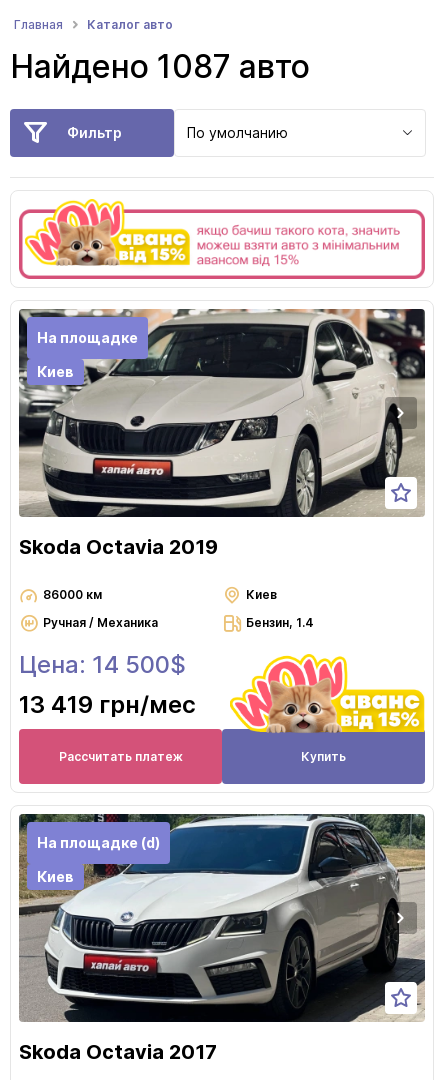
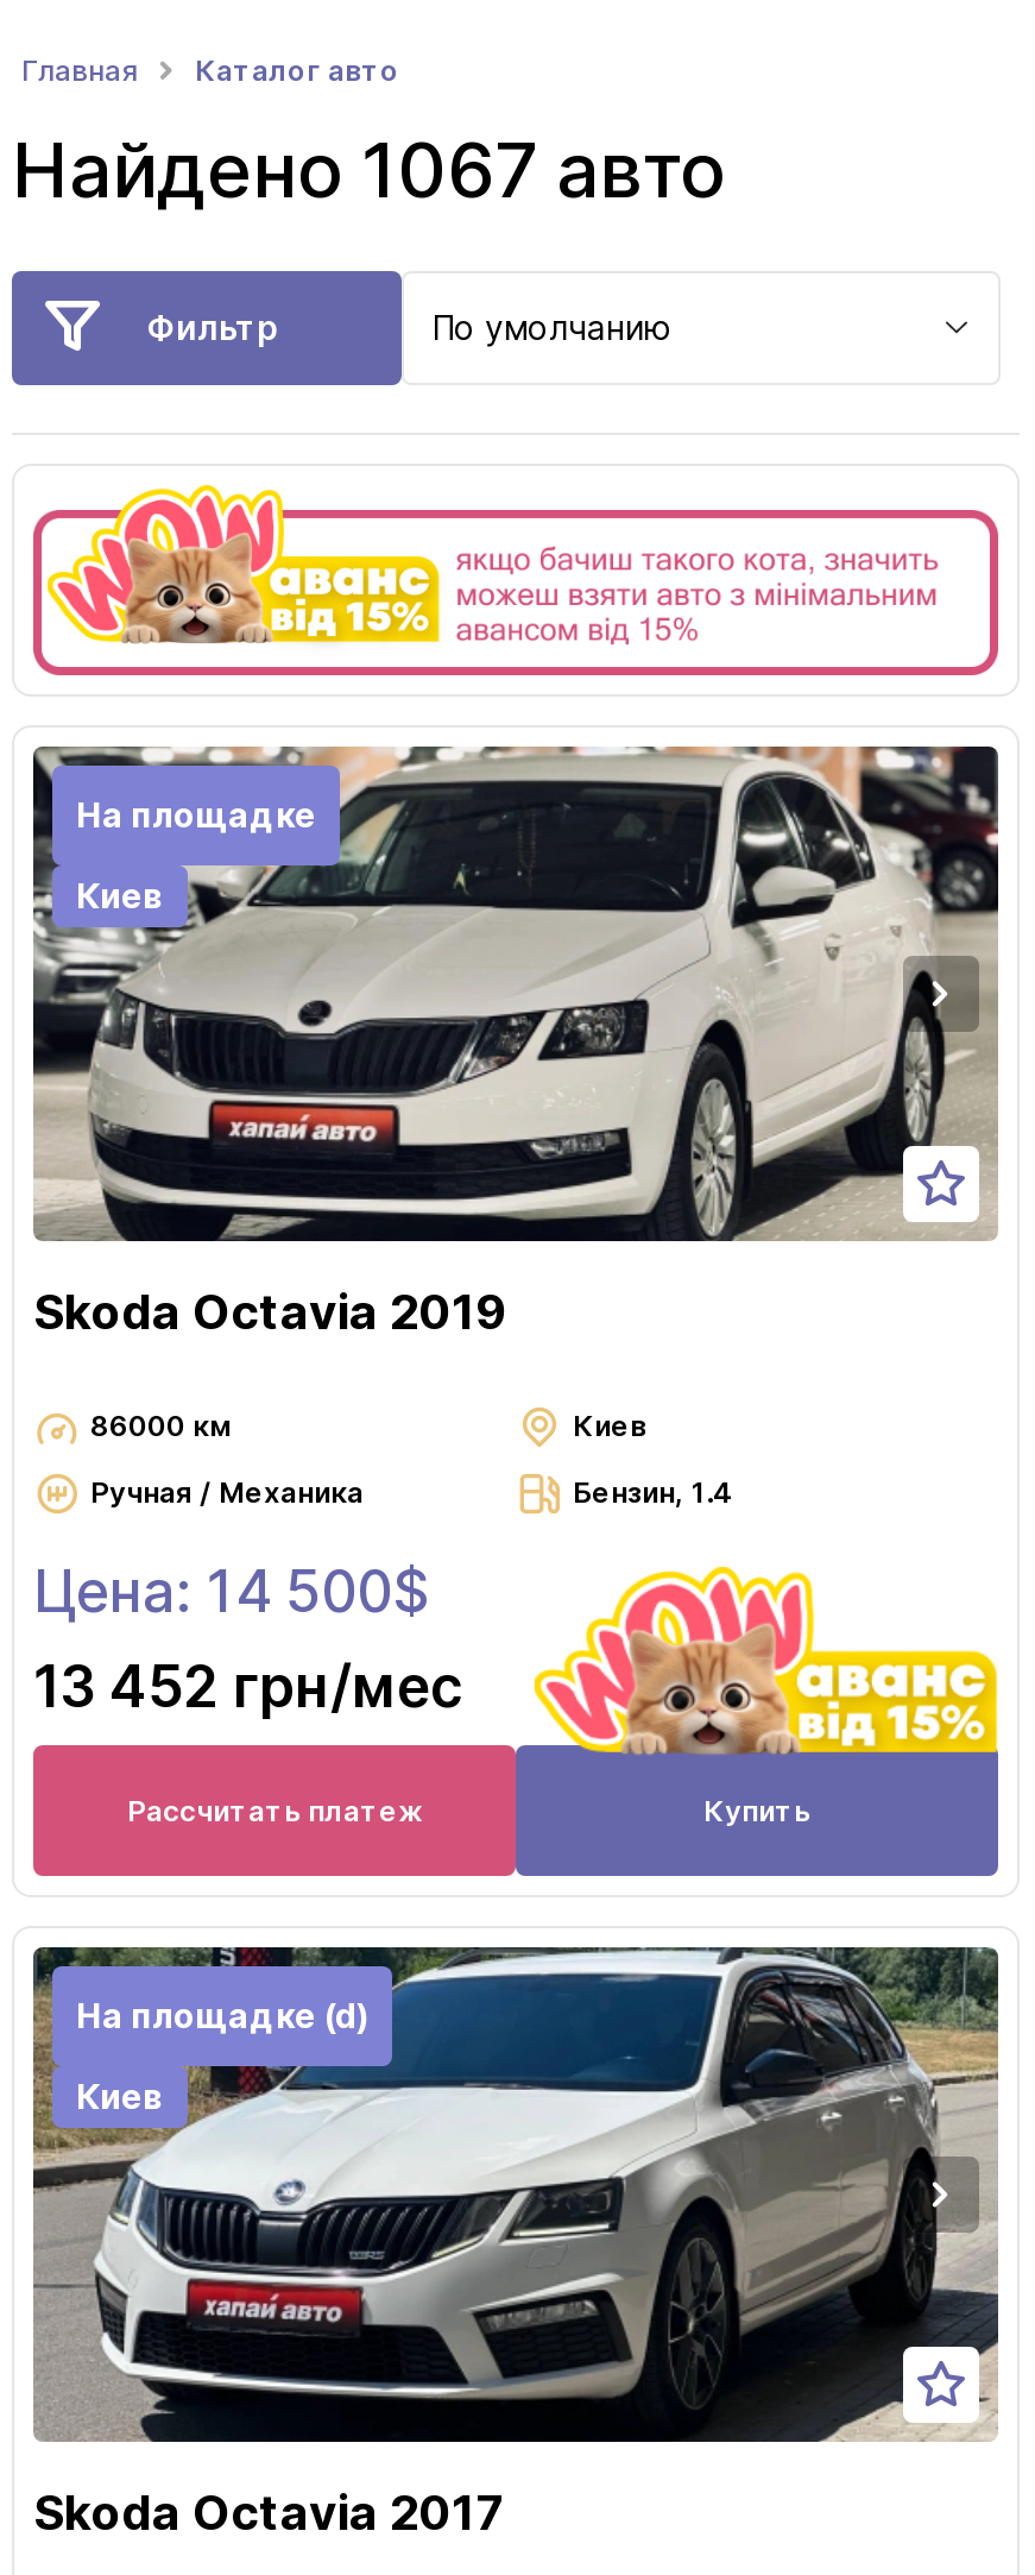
- Найдено 1087 авто
+ Найдено 1067 авто

- 13 419 грн/мес
+ 13 452 грн/мес
